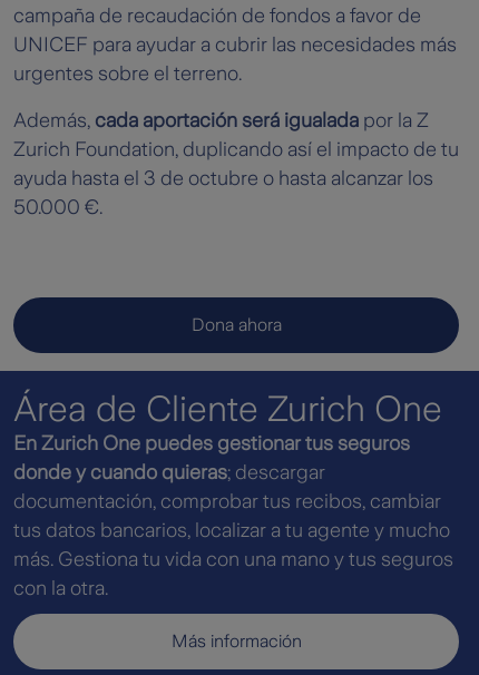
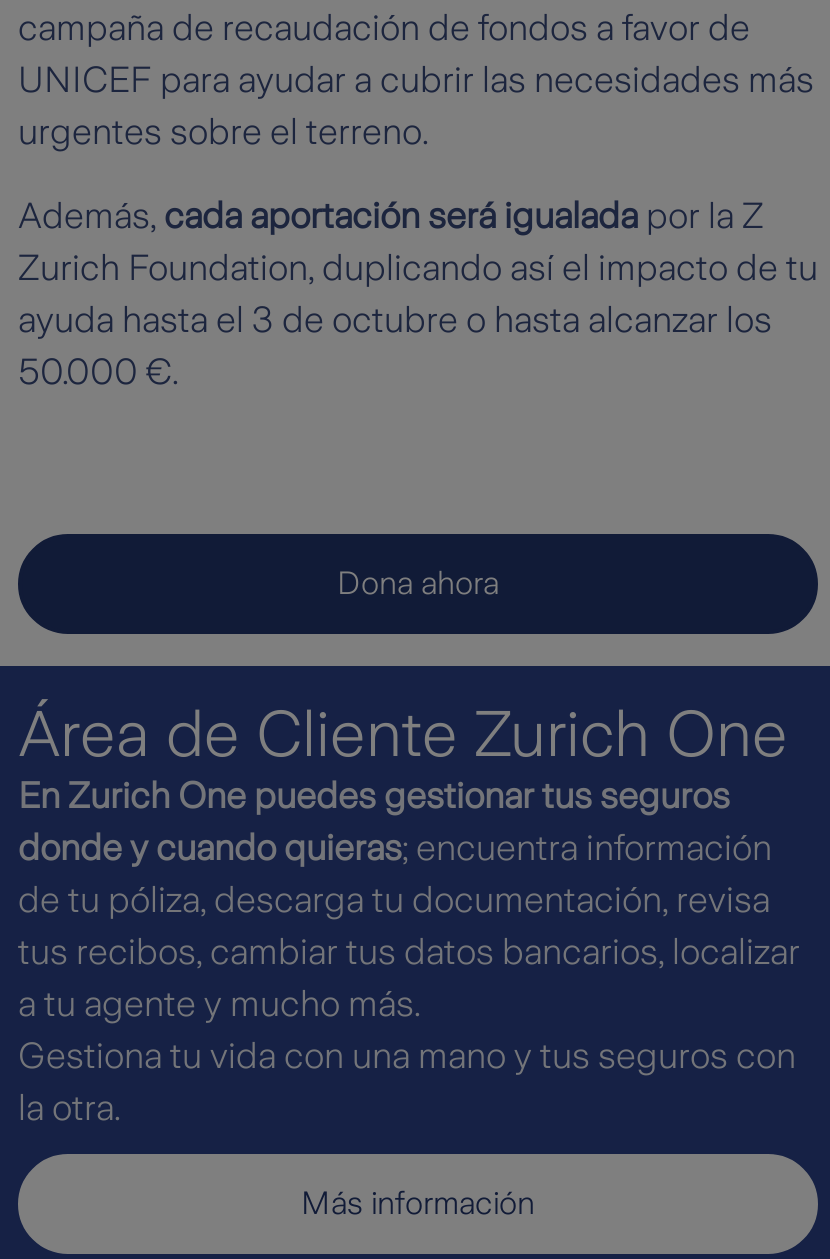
- donde y cuando quieras; descargar
- documentación, comprobar tus recibos, cambiar
- tus datos bancarios, localizar a tu agente y mucho
- más. Gestiona tu vida con una mano y tus seguros
- con la otra.
+ donde y cuando quieras; encuentra información
+ de tu póliza, descarga tu documentación, revisa
+ tus recibos, cambiar tus datos bancarios, localizar
+ a tu agente y mucho más.
+ Gestiona tu vida con una mano y tus seguros con
+ la otra.
